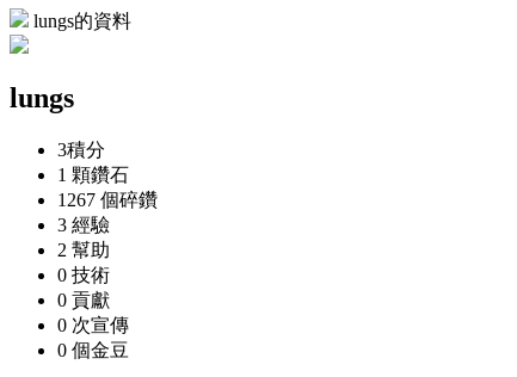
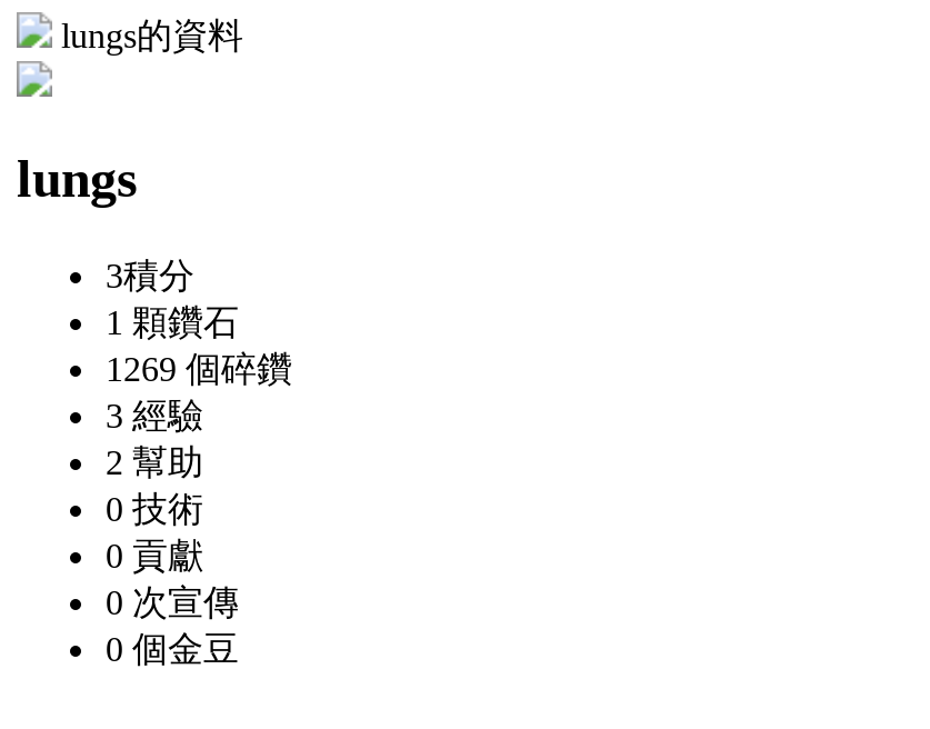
- 1267 個碎鑽
+ 1269 個碎鑽
